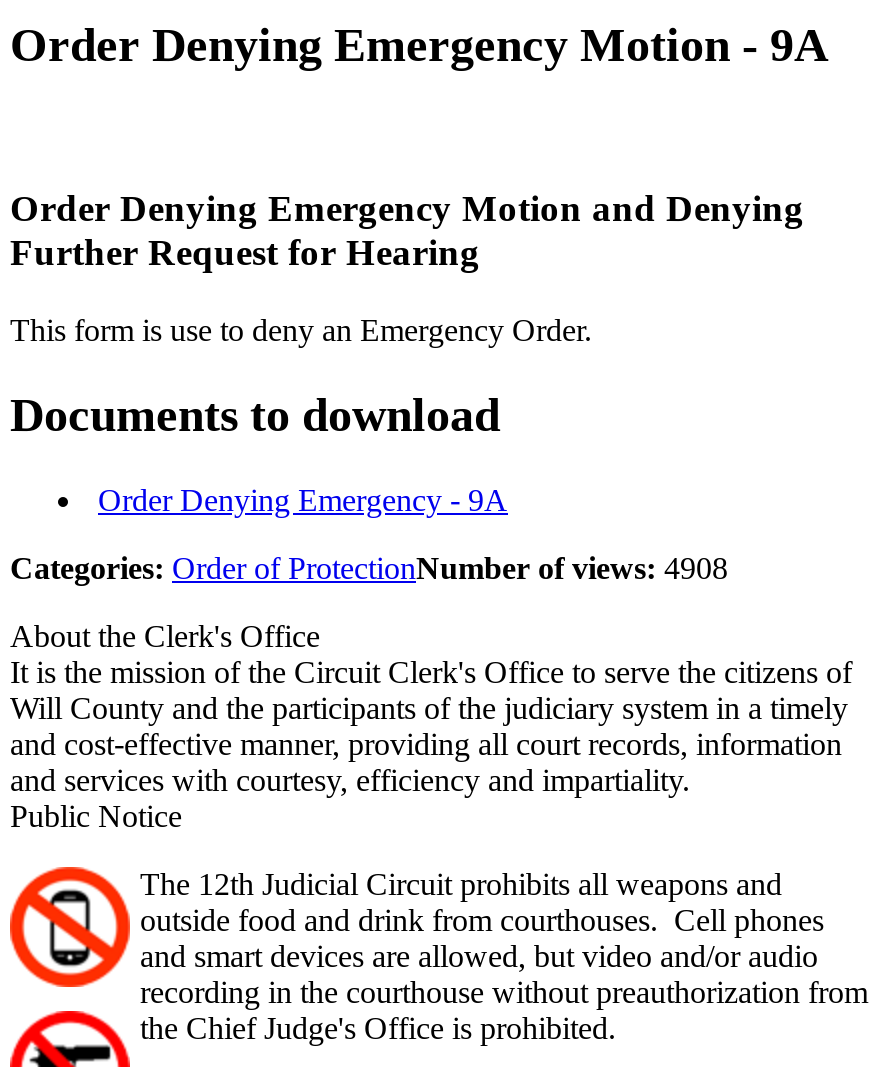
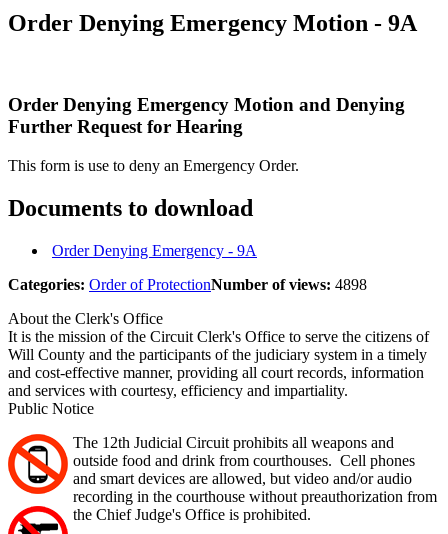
- Categories: Order of ProtectionNumber of views: 4908
+ Categories: Order of ProtectionNumber of views: 4898
